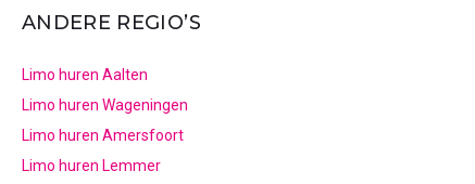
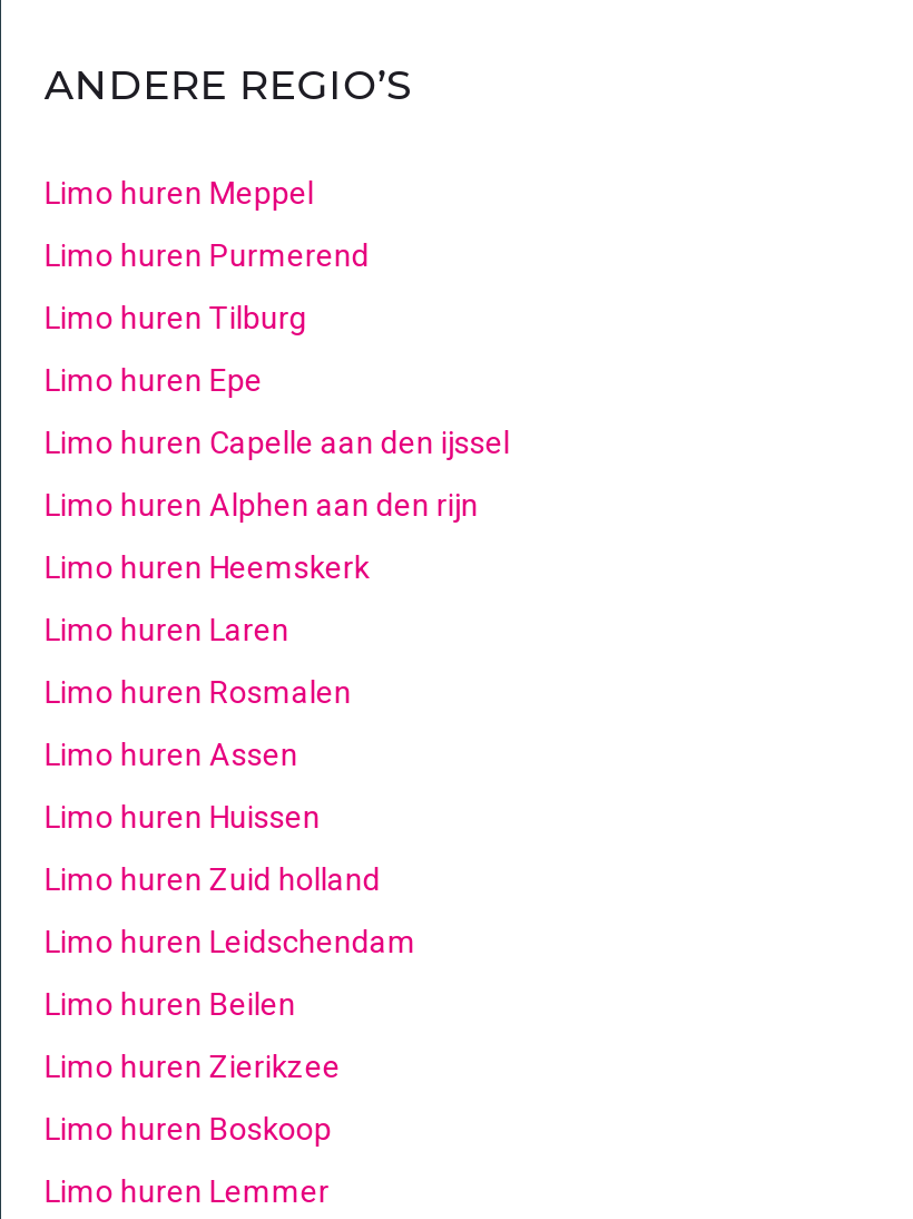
- Limo huren Aalten
- Limo huren Wageningen
- Limo huren Amersfoort
+ Limo huren Meppel
+ Limo huren Purmerend
+ Limo huren Tilburg
+ Limo huren Epe
+ Limo huren Capelle aan den ijssel
+ Limo huren Alphen aan den rijn
+ Limo huren Heemskerk
+ Limo huren Laren
+ Limo huren Rosmalen
+ Limo huren Assen
+ Limo huren Huissen
+ Limo huren Zuid holland
+ Limo huren Leidschendam
+ Limo huren Beilen
+ Limo huren Zierikzee
+ Limo huren Boskoop
